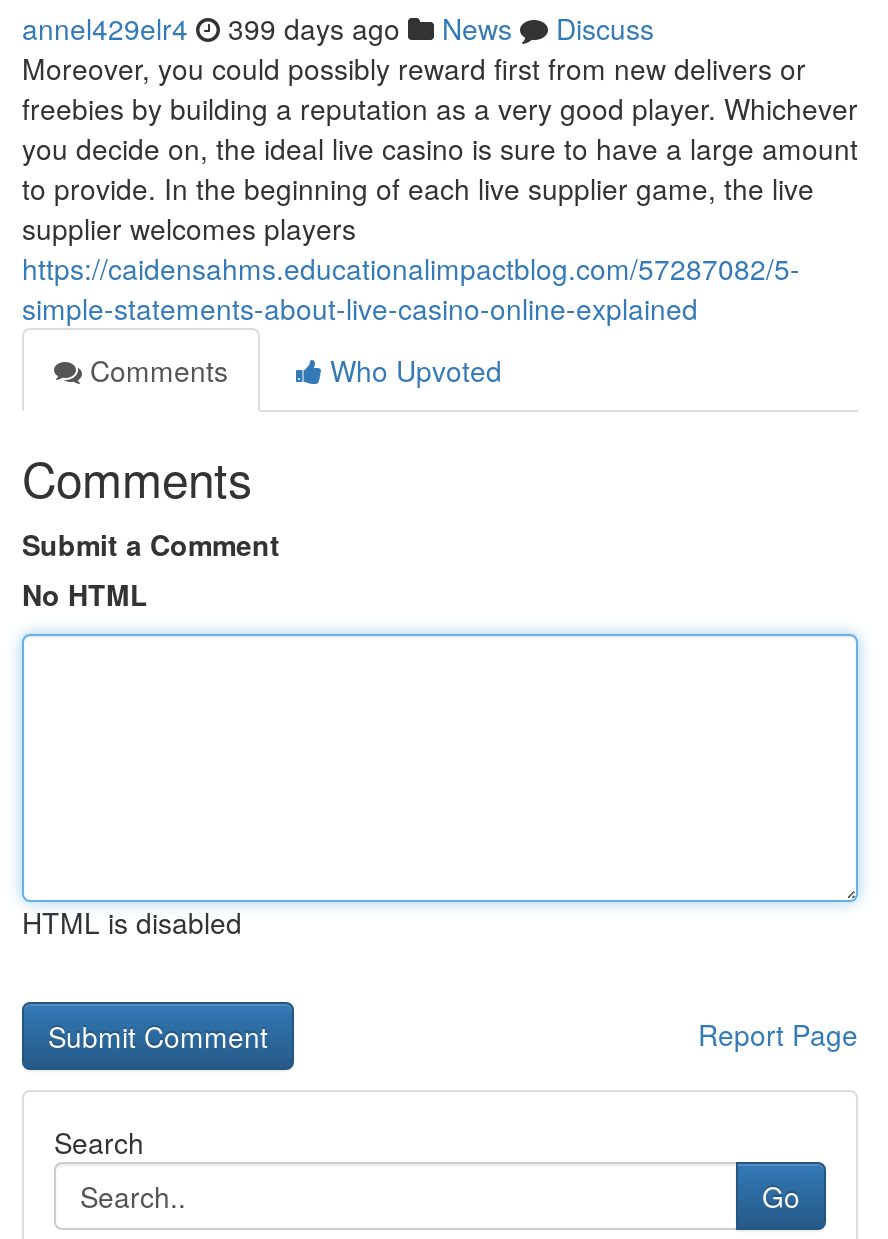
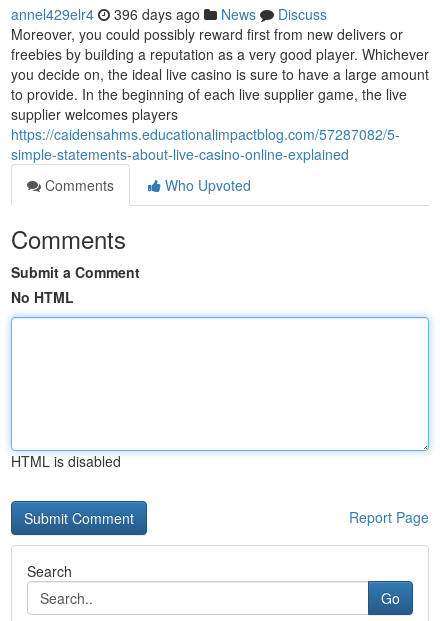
- annel429elr4 399 days ago News Discuss
+ annel429elr4 396 days ago News Discuss
